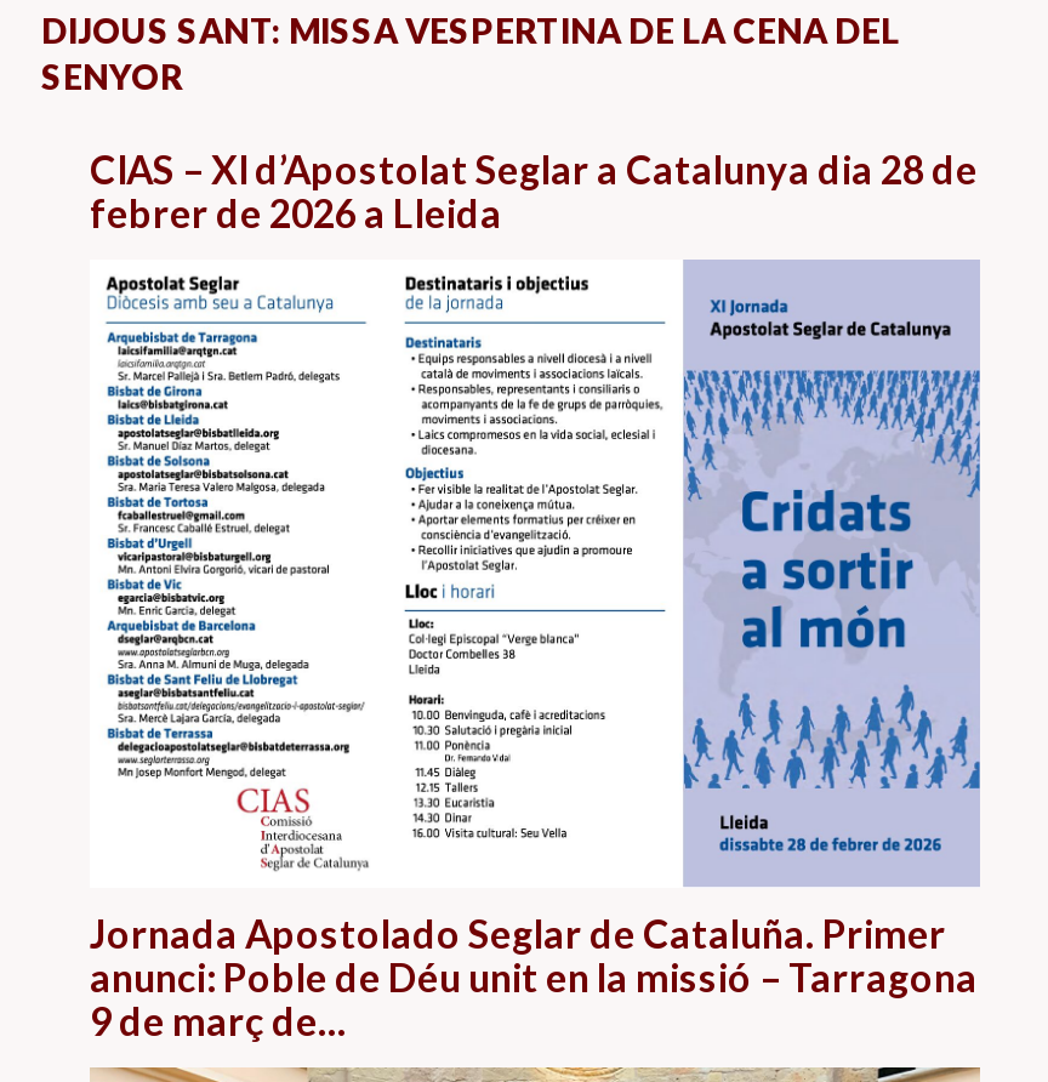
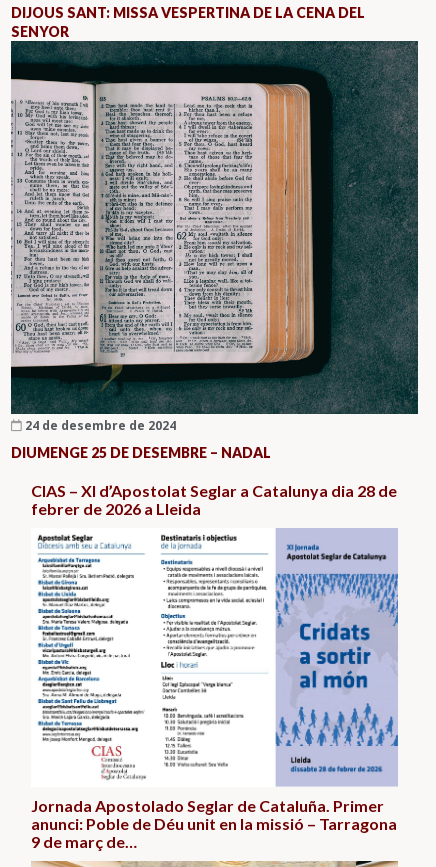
+ [image]
+ 24 de desembre de 2024
+ DIUMENGE 25 DE DESEMBRE – NADAL
